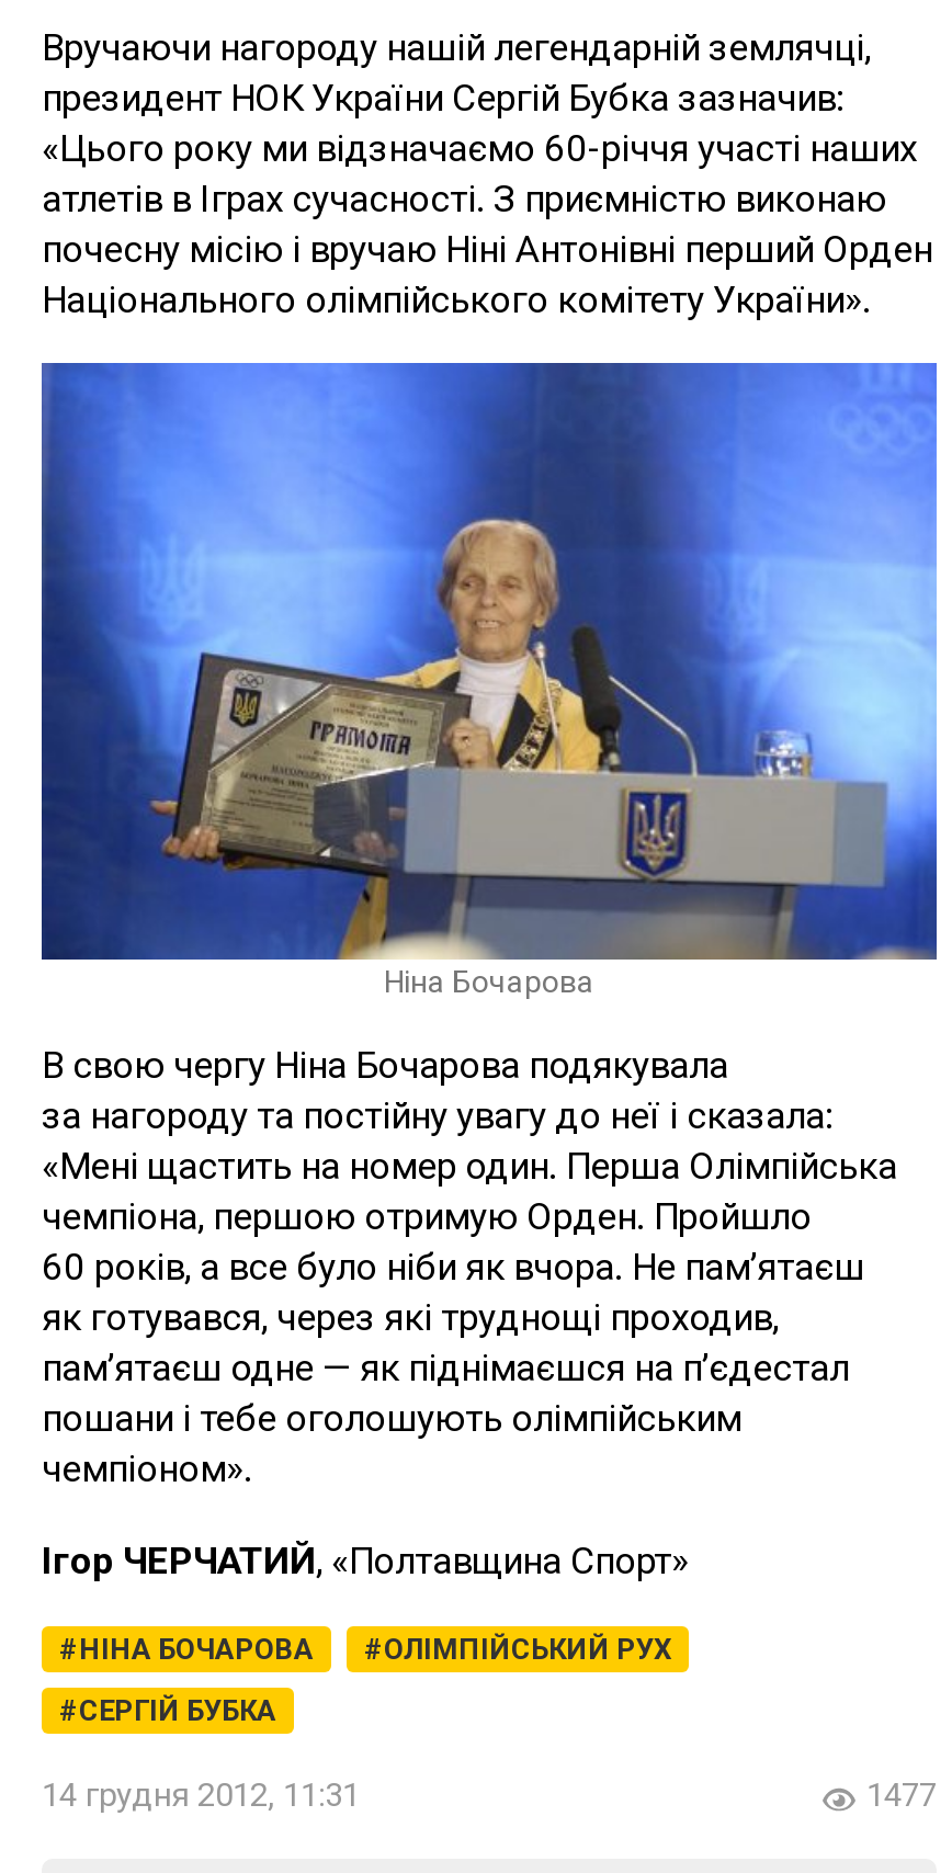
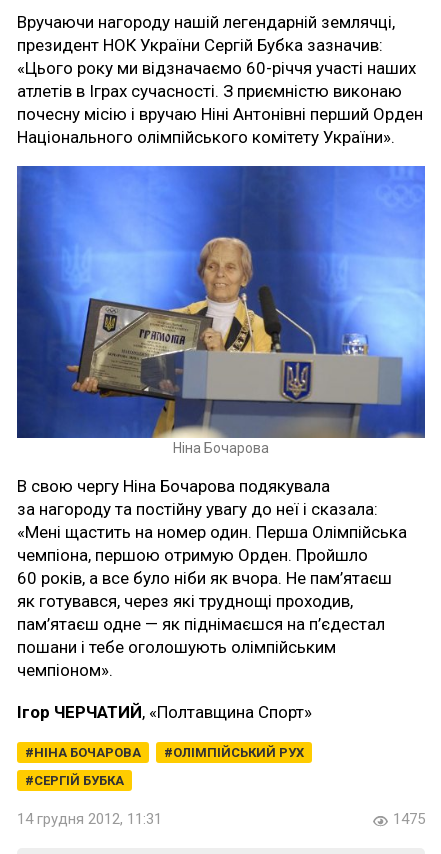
- 1477
+ 1475
